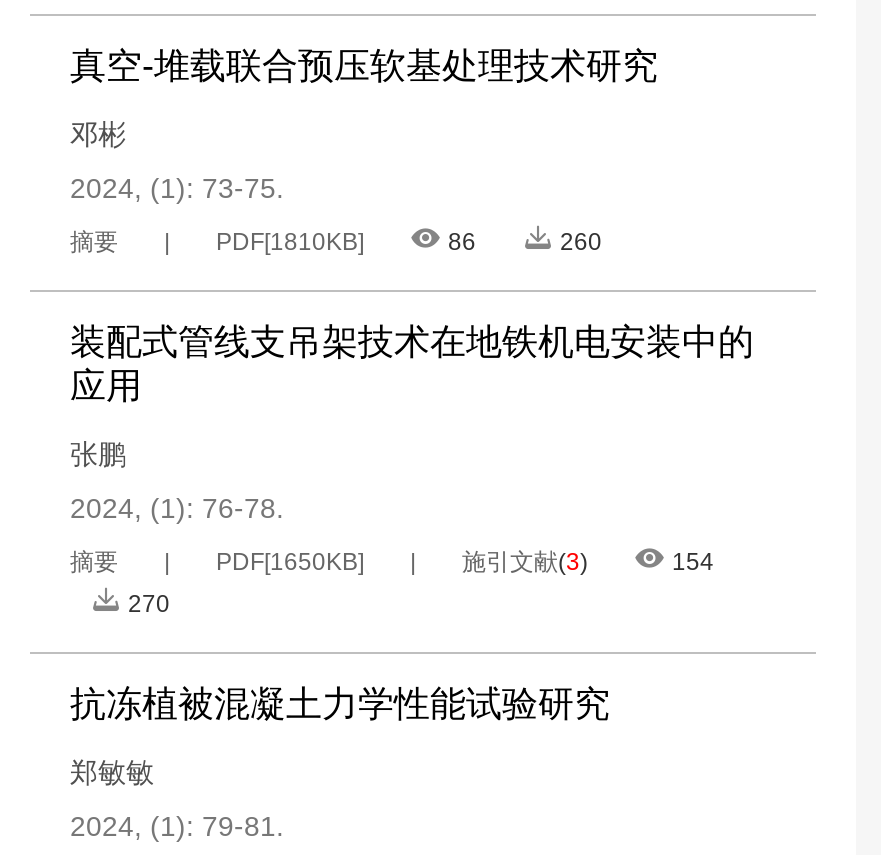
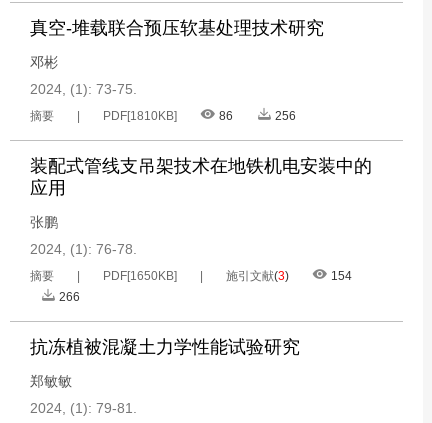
- 260
+ 256

- 270
+ 266
